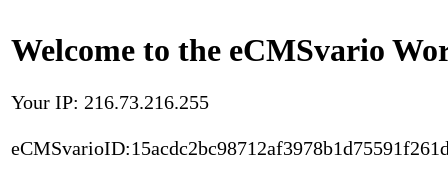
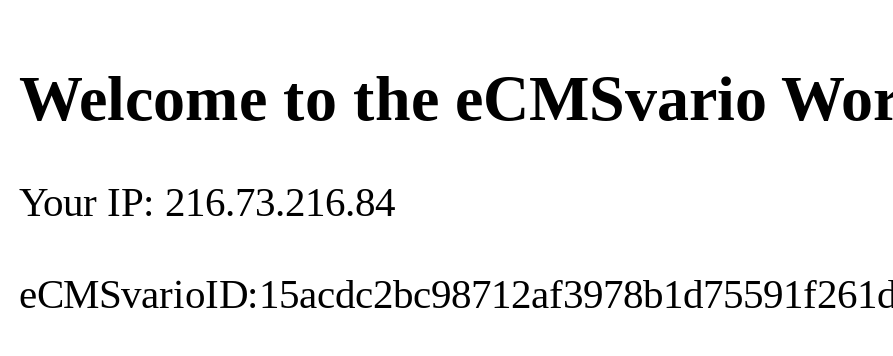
- Your IP: 216.73.216.255
+ Your IP: 216.73.216.84
